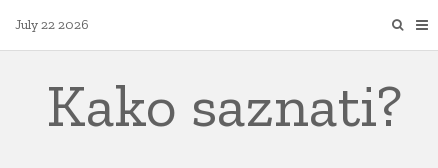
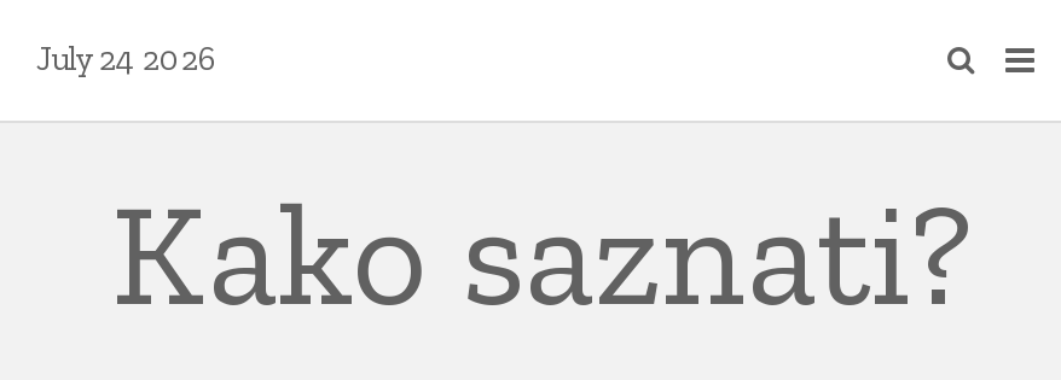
- July 22 2026
+ July 24 2026
